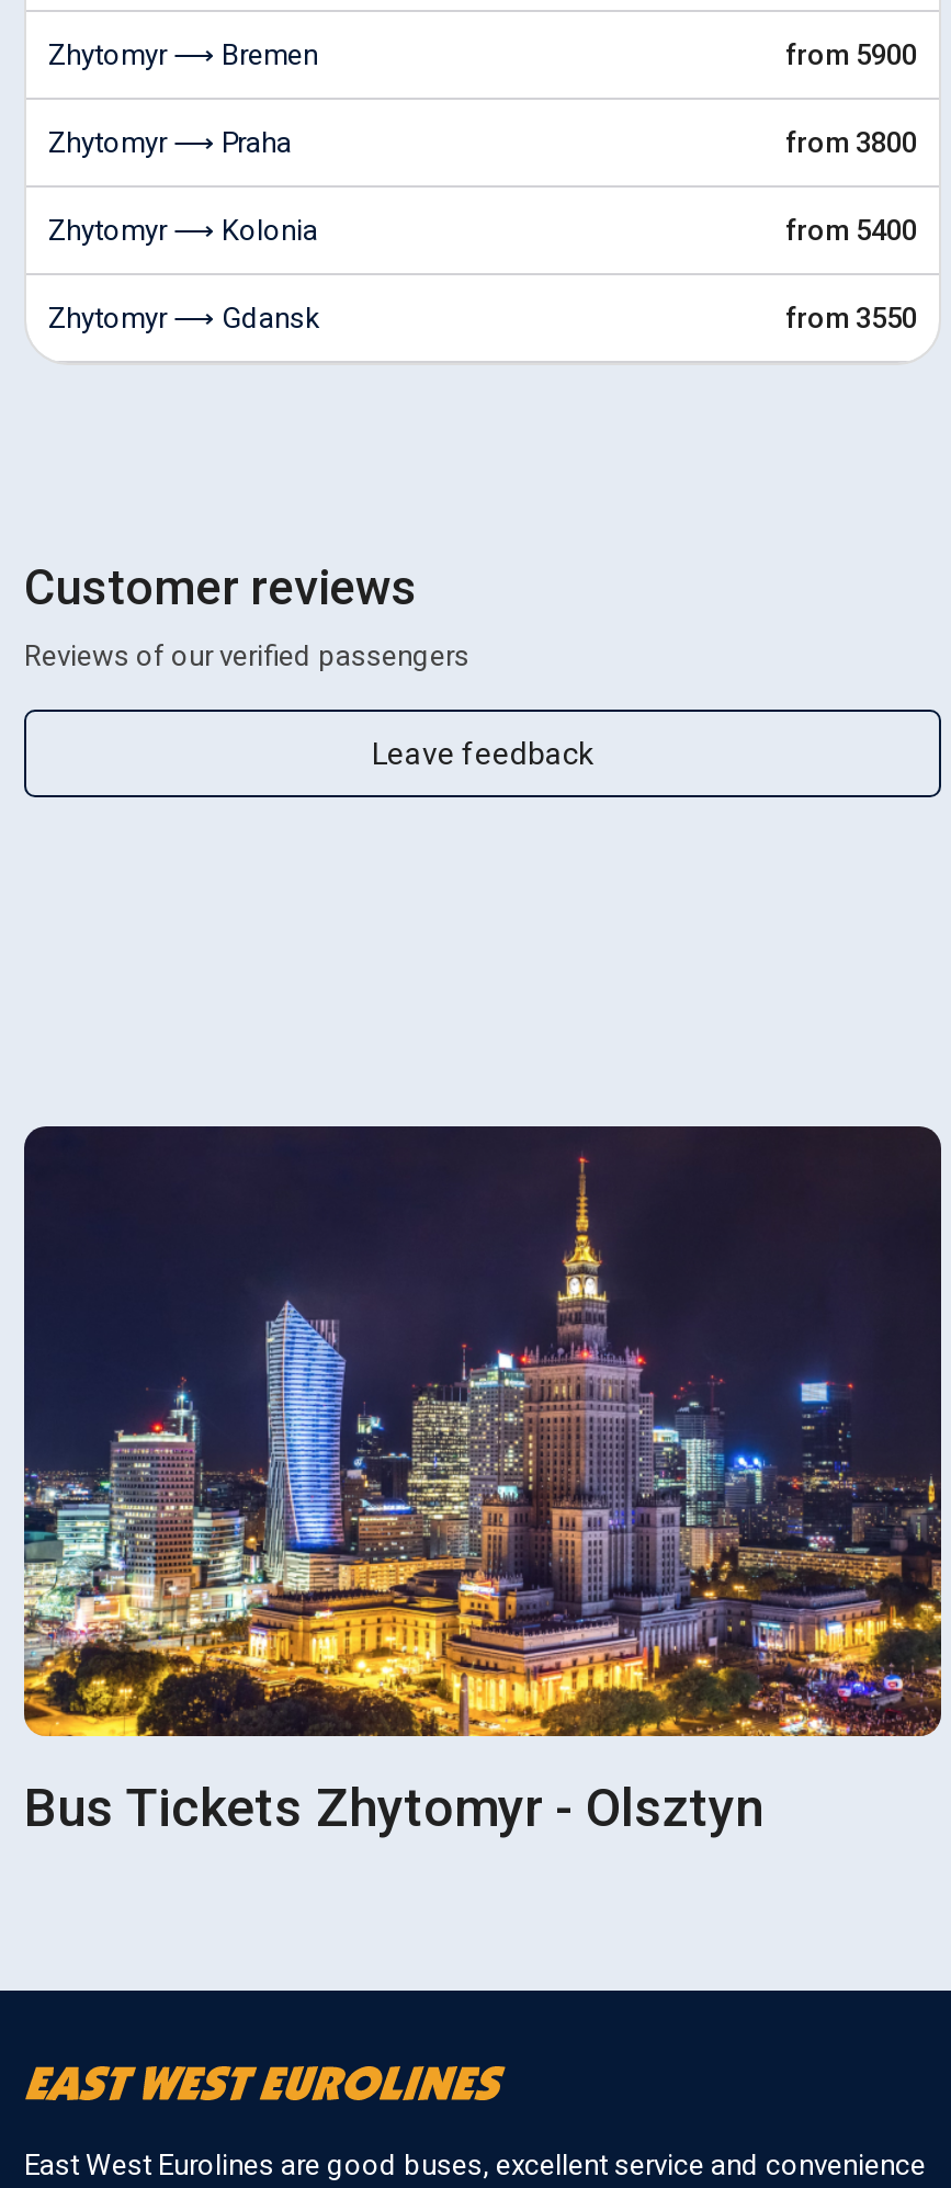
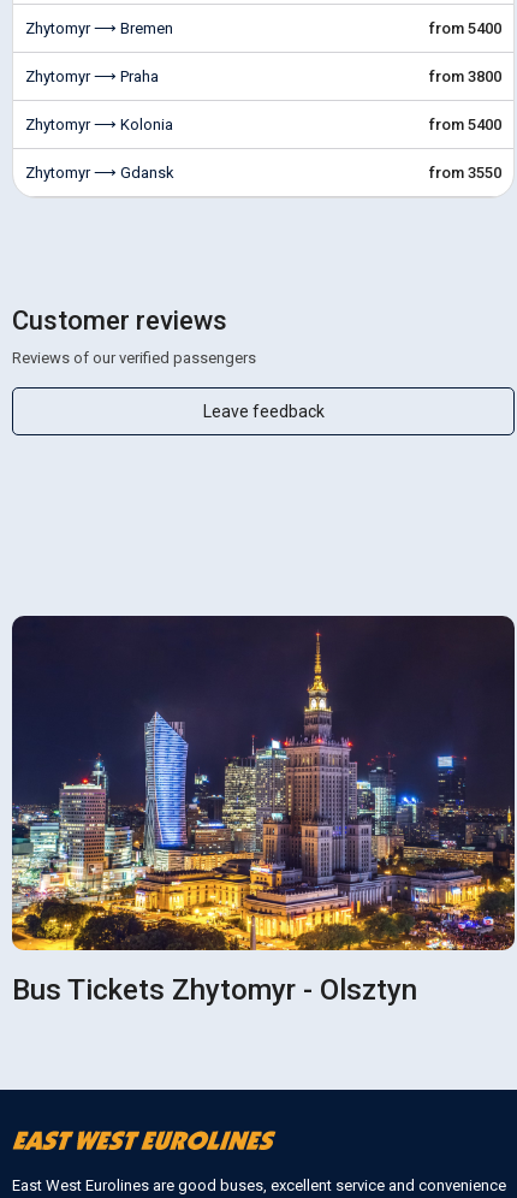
- from 5900
+ from 5400
